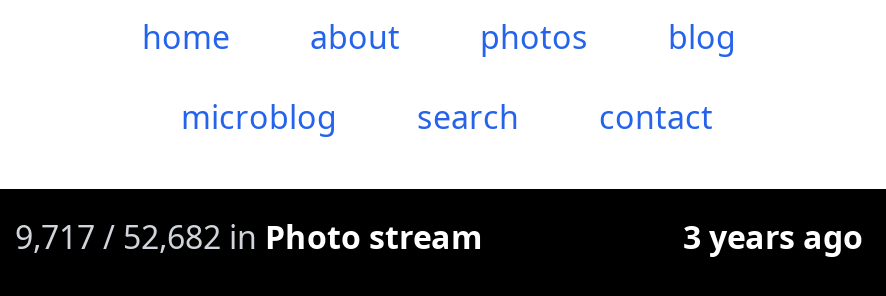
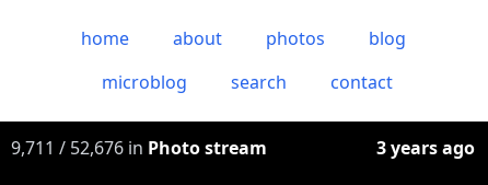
- 9,717 / 52,682 in Photo stream
+ 9,711 / 52,676 in Photo stream
